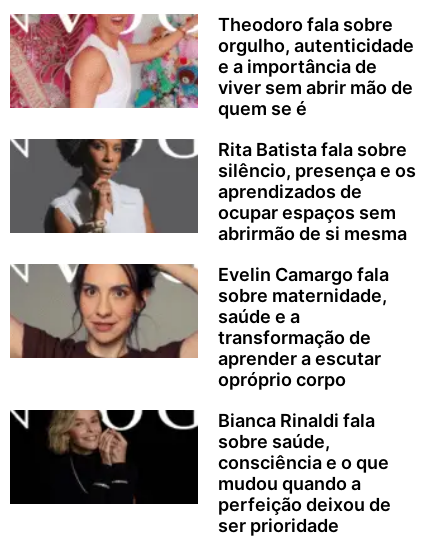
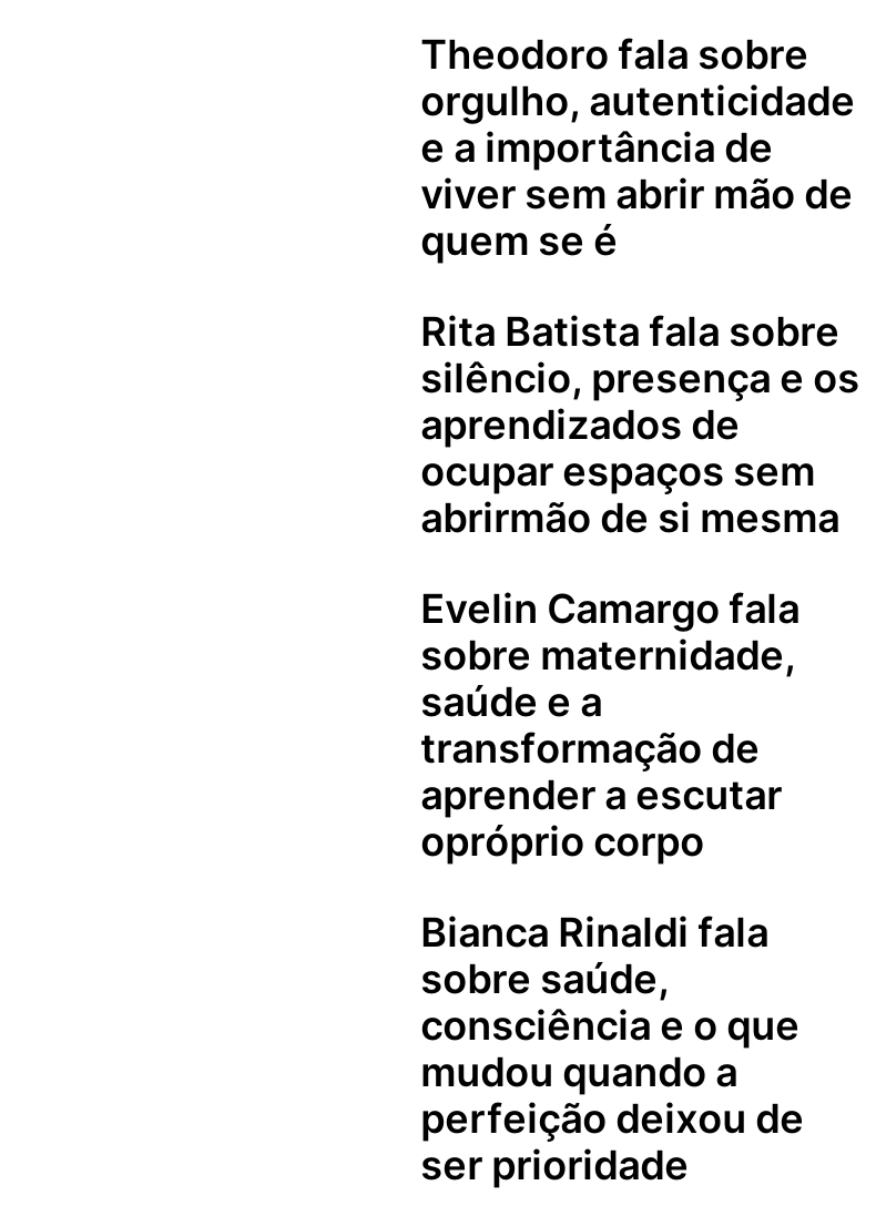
- [image]

- [image]

- [image]

- [image]
